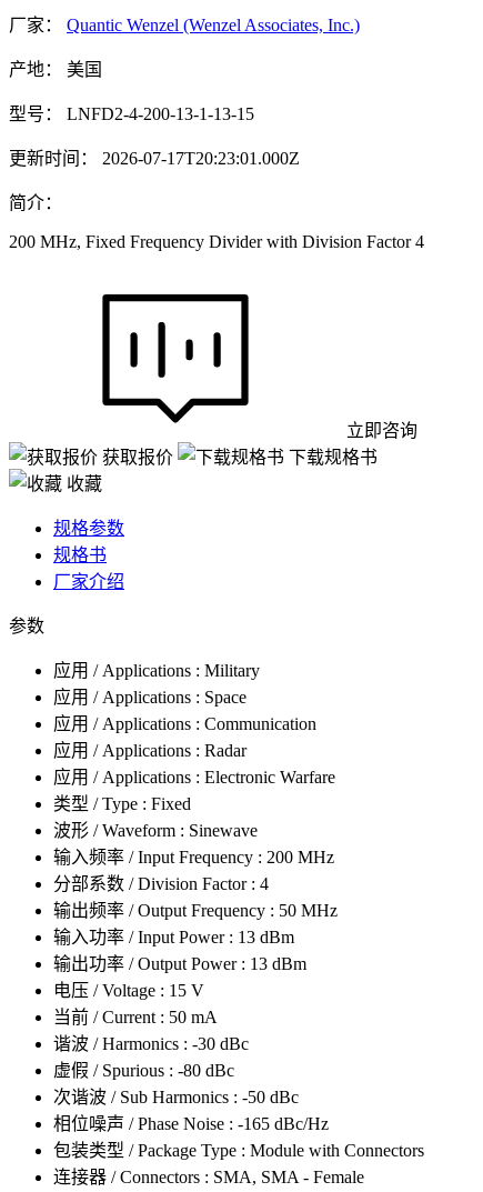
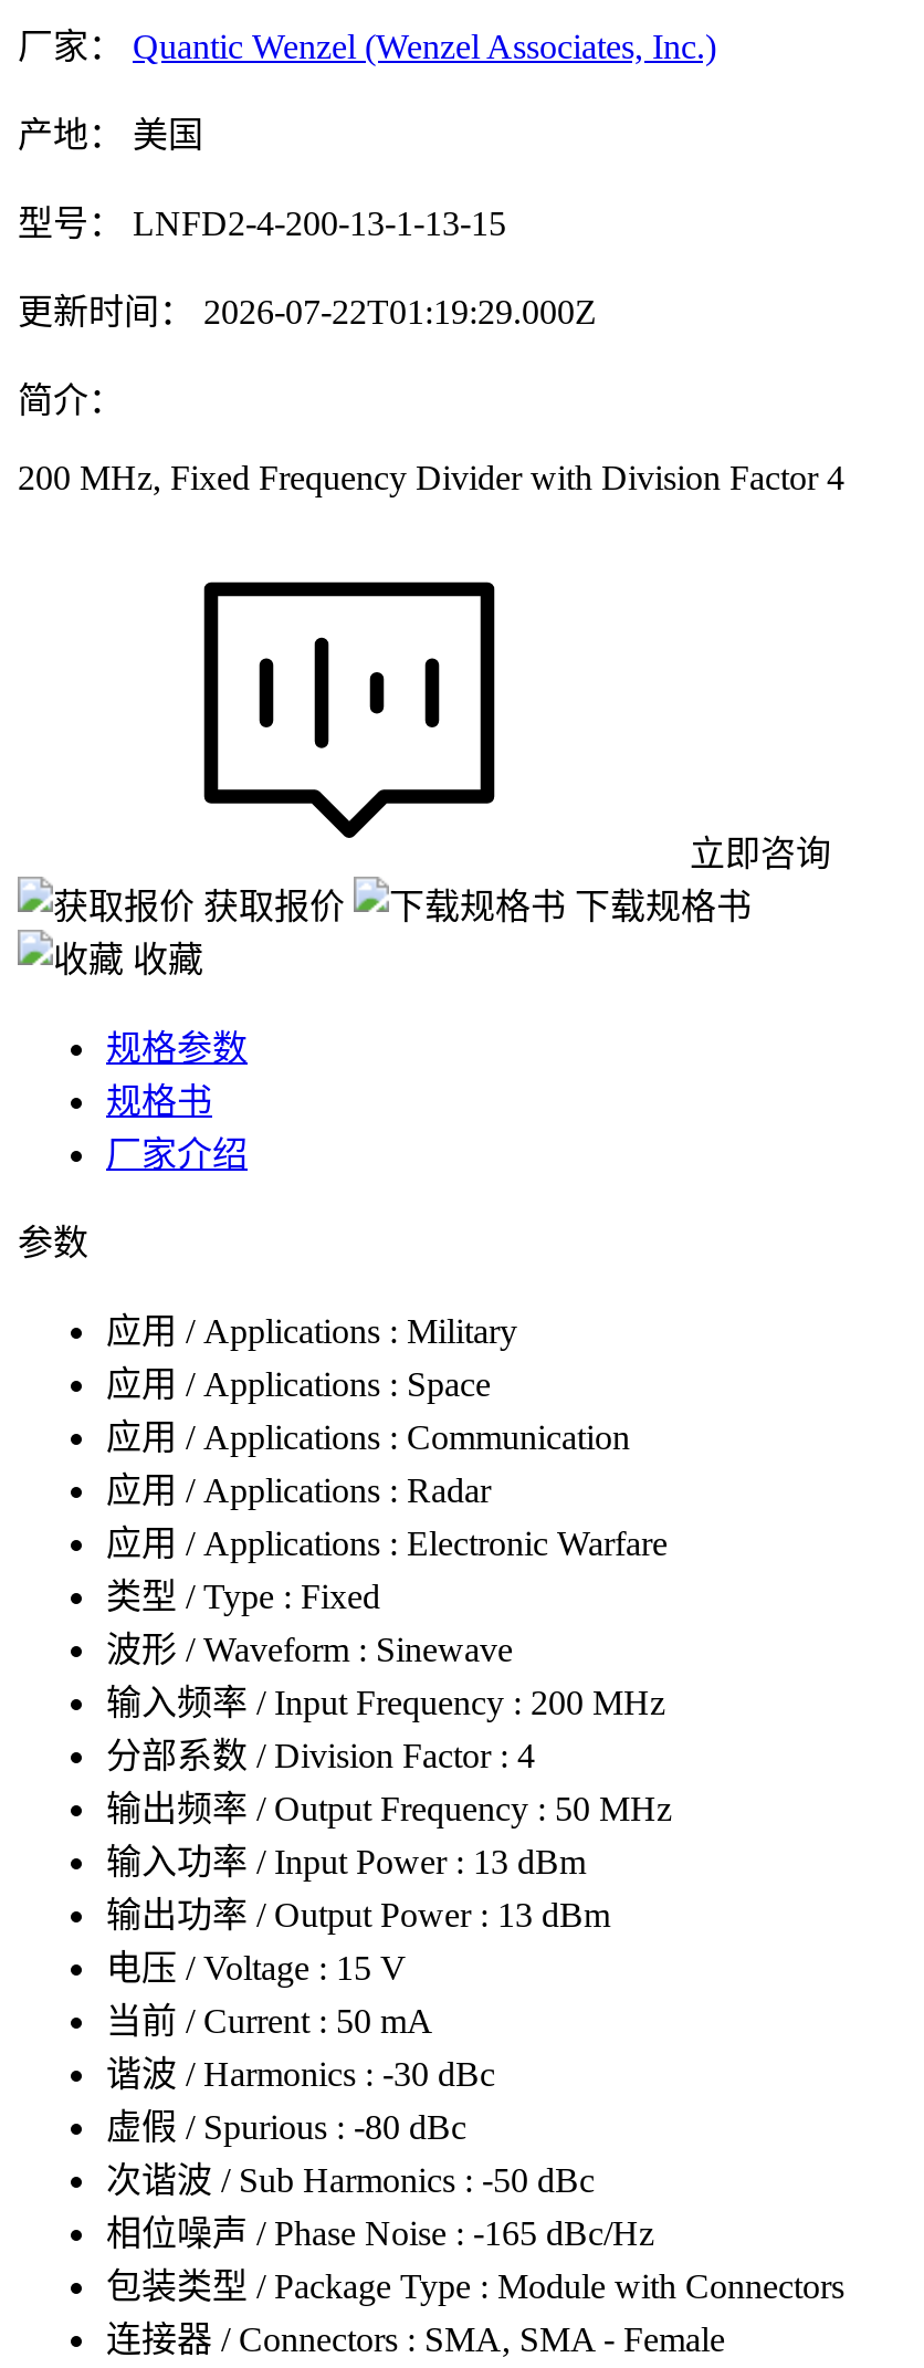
- 更新时间： 2026-07-17T20:23:01.000Z
+ 更新时间： 2026-07-22T01:19:29.000Z
